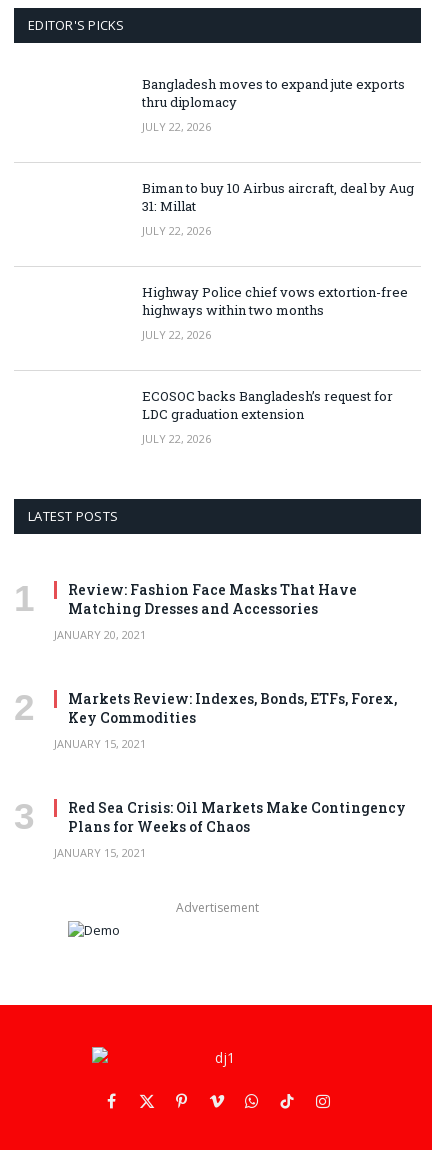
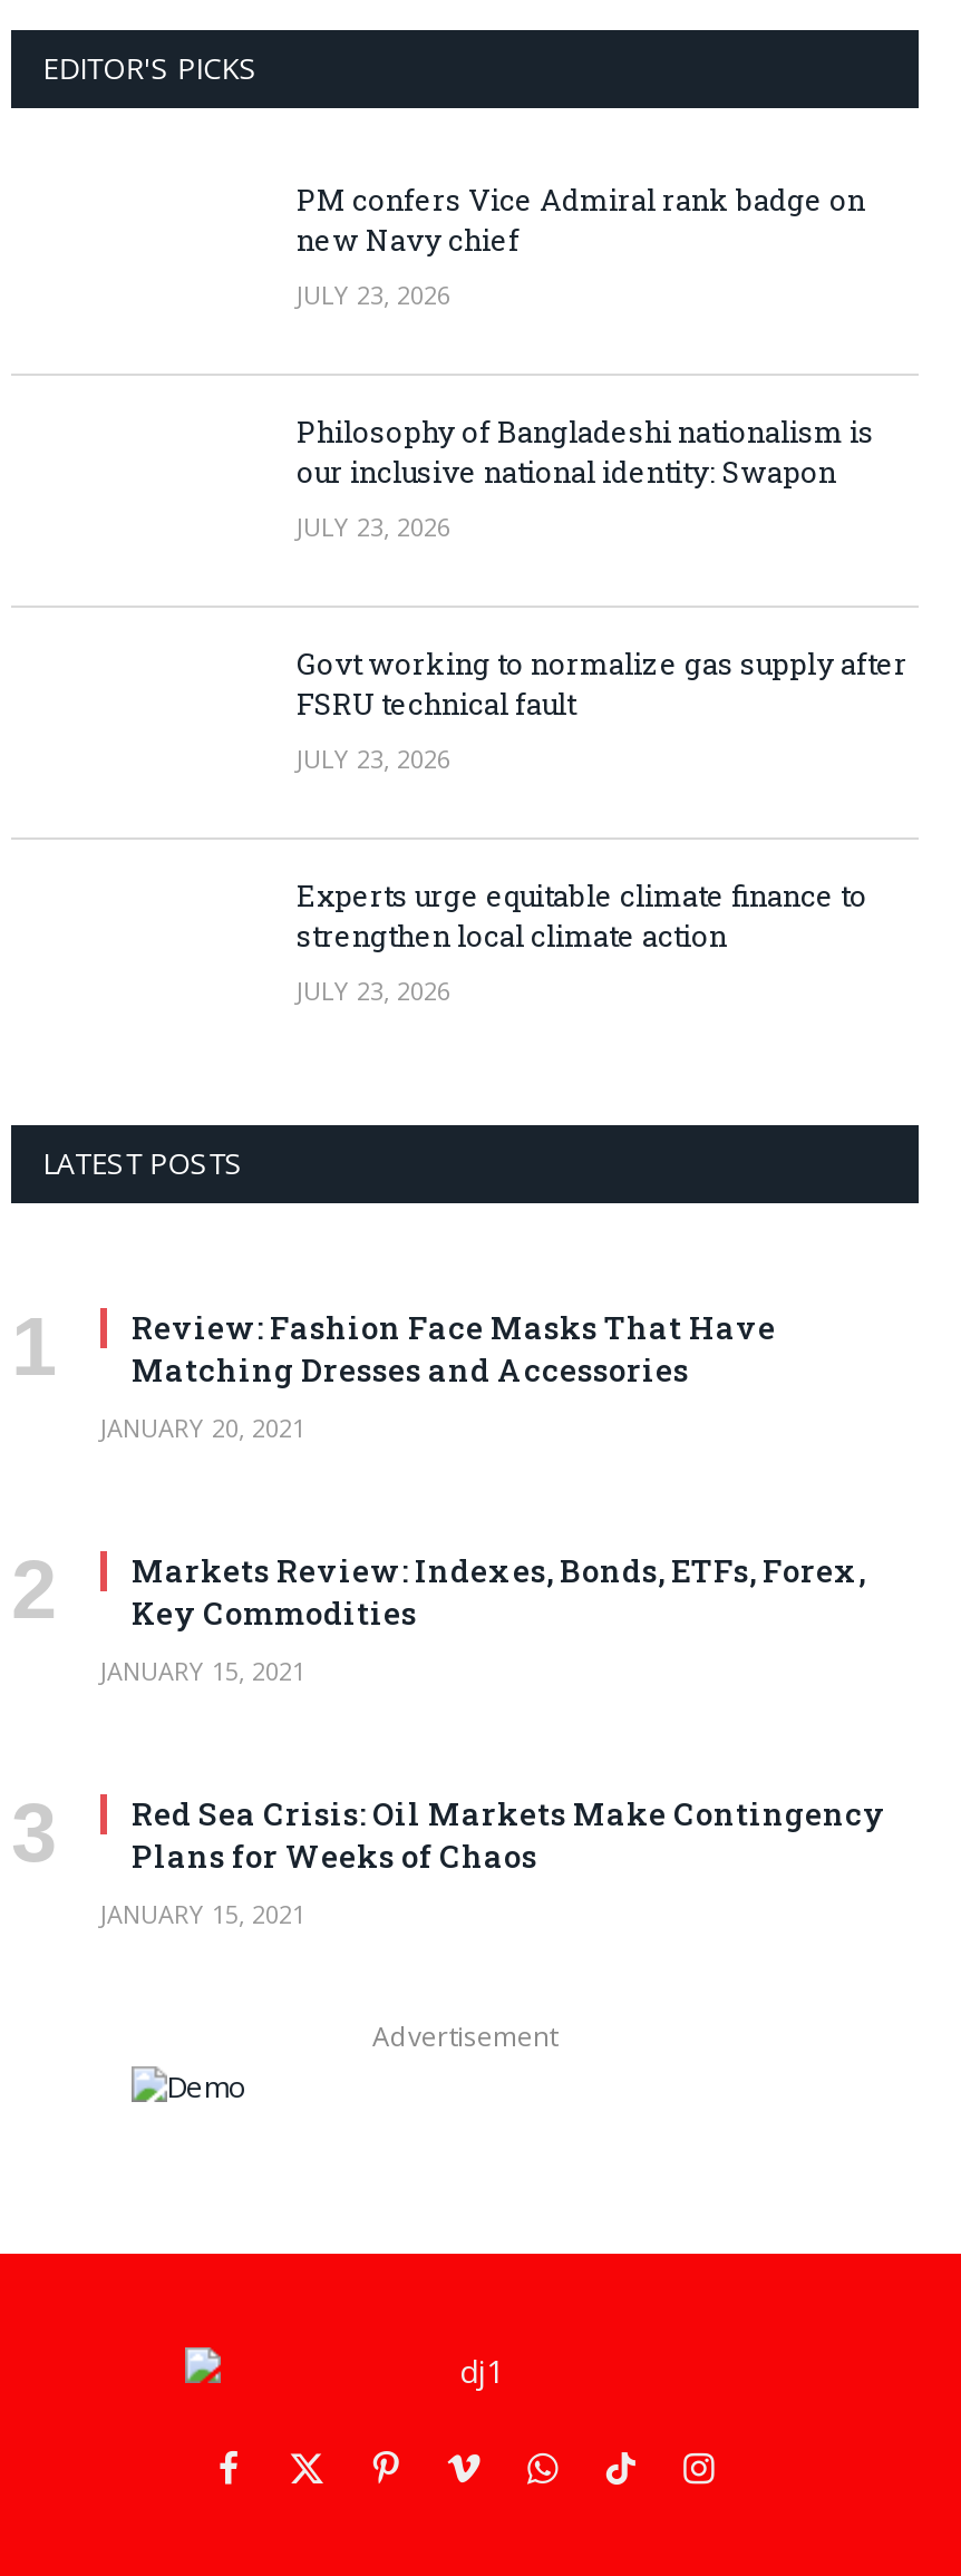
- Bangladesh moves to expand jute exports
- thru diplomacy
- JULY 22, 2026
+ PM confers Vice Admiral rank badge on
+ new Navy chief
+ JULY 23, 2026

- Biman to buy 10 Airbus aircraft, deal by Aug
- 31: Millat
- JULY 22, 2026
+ Philosophy of Bangladeshi nationalism is
+ our inclusive national identity: Swapon
+ JULY 23, 2026

- Highway Police chief vows extortion-free
- highways within two months
- JULY 22, 2026
+ Govt working to normalize gas supply after
+ FSRU technical fault
+ JULY 23, 2026

- ECOSOC backs Bangladesh’s request for
- LDC graduation extension
- JULY 22, 2026
+ Experts urge equitable climate finance to
+ strengthen local climate action
+ JULY 23, 2026
